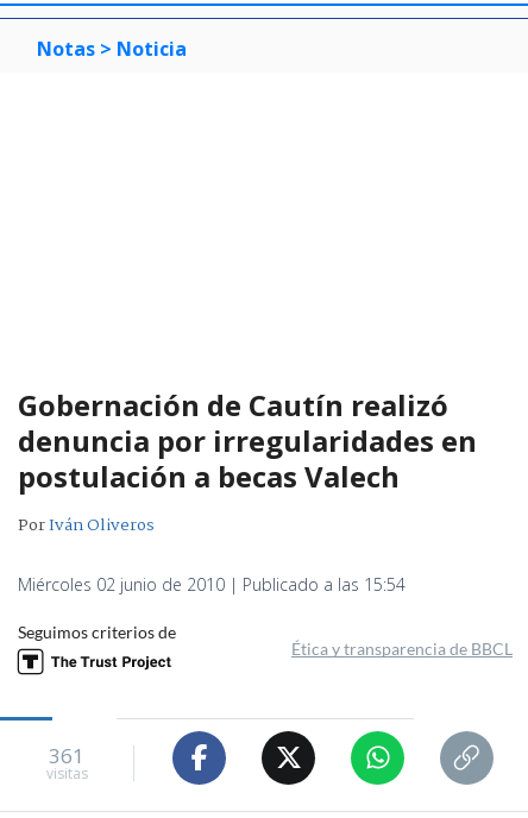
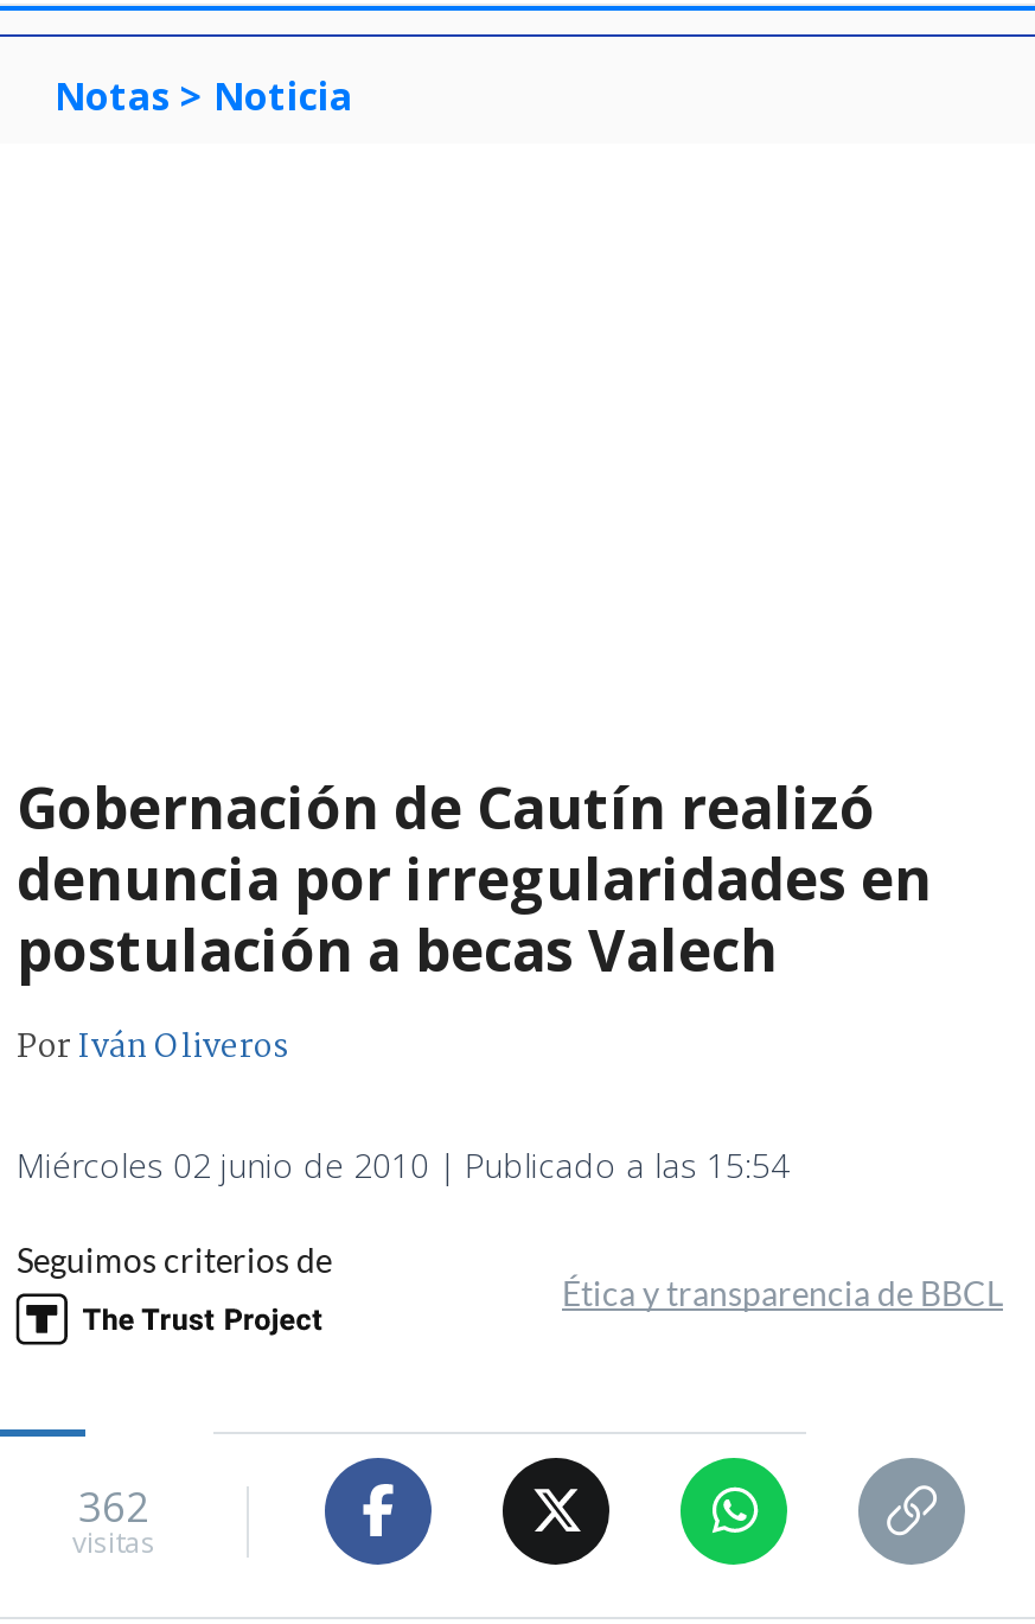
- 361
+ 362
